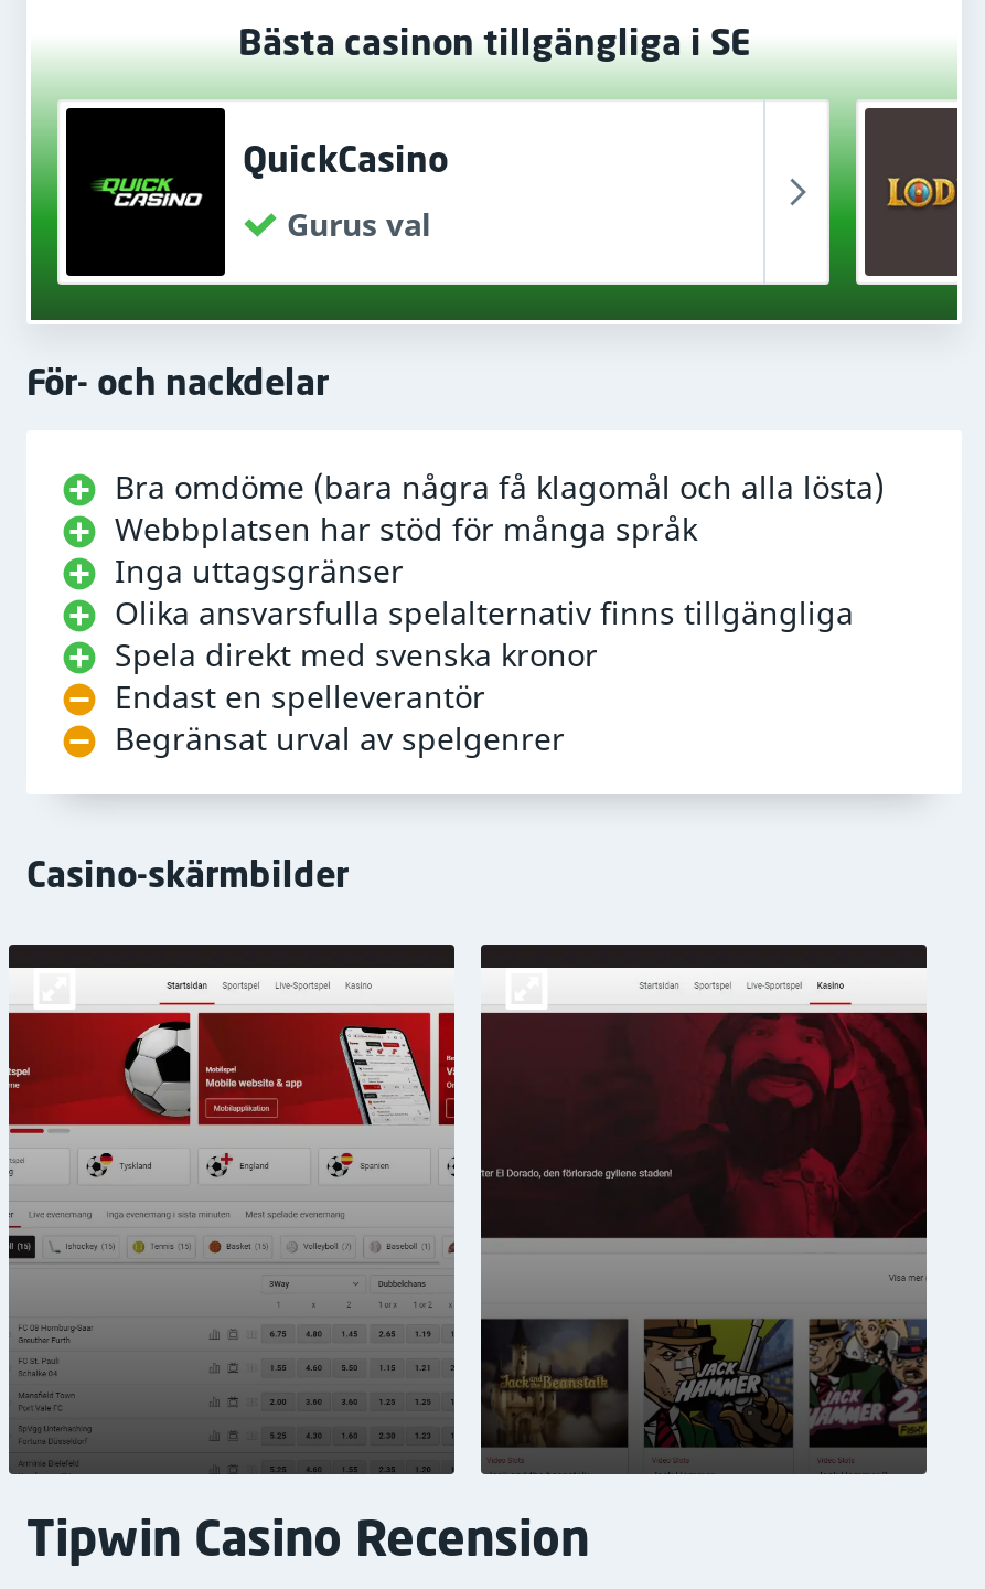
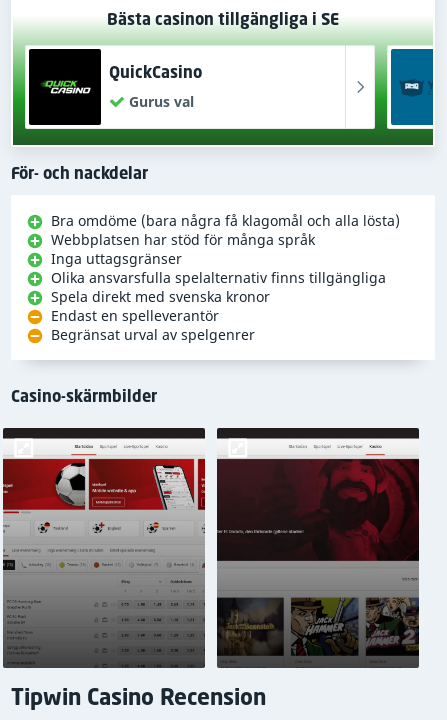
- [image]
+ [image]
